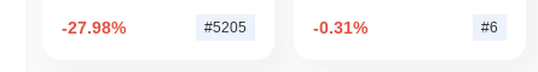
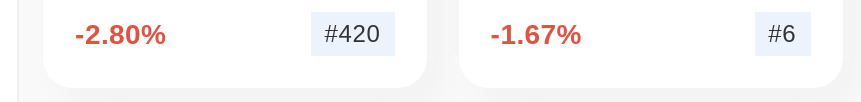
- -27.98%
- #5205
+ -2.80%
+ #420

- -0.31%
+ -1.67%
